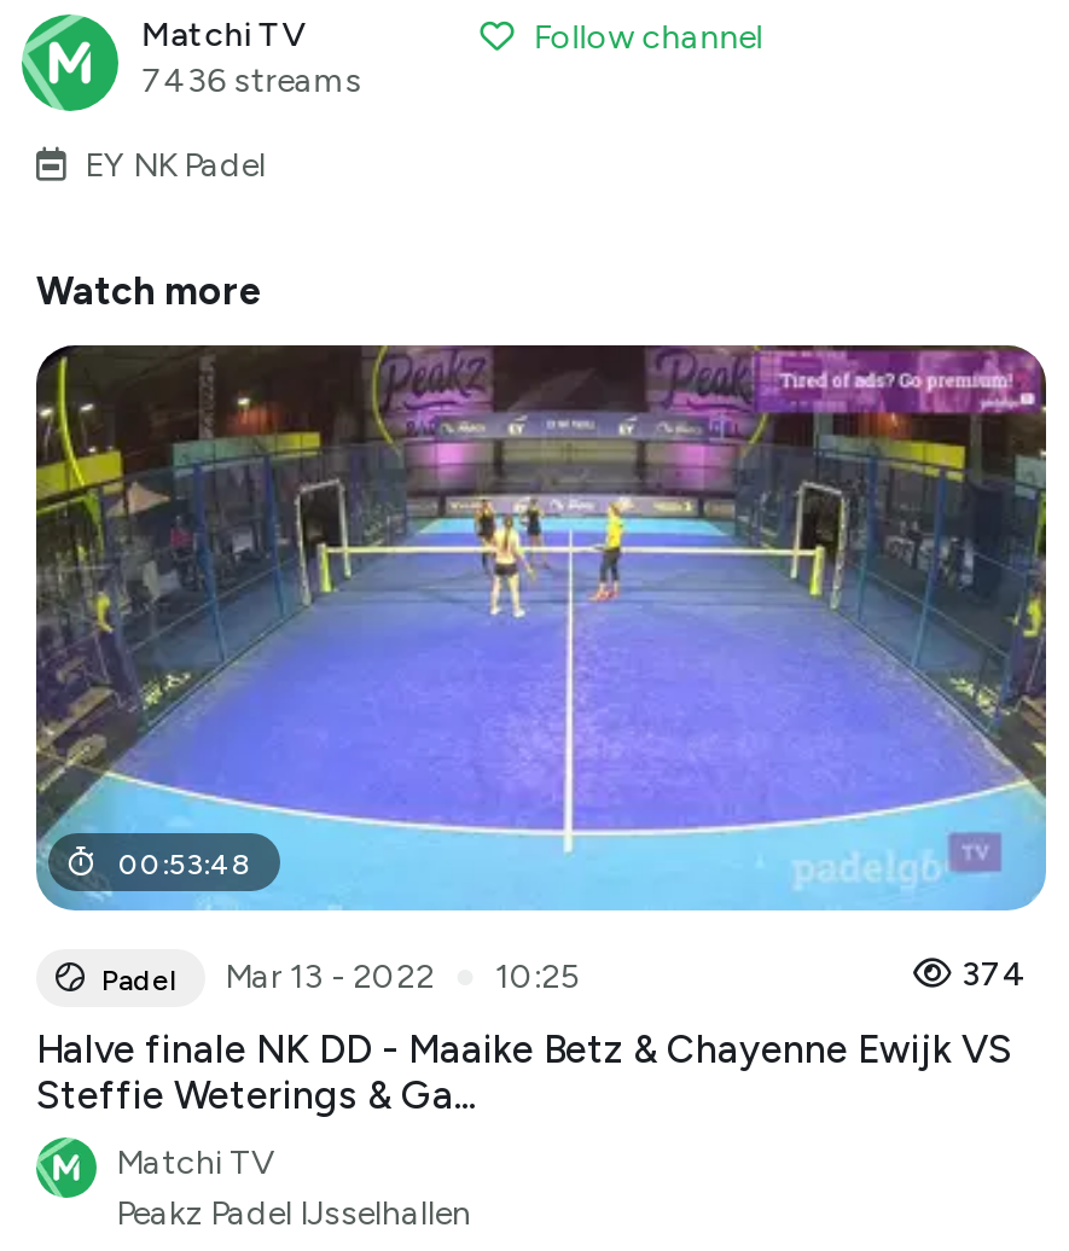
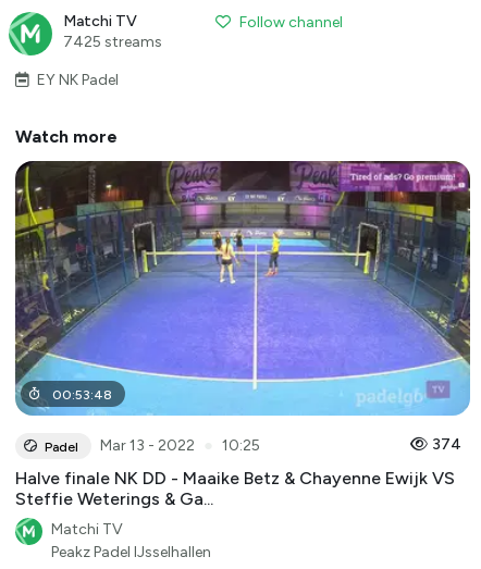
- 7436 streams
+ 7425 streams
